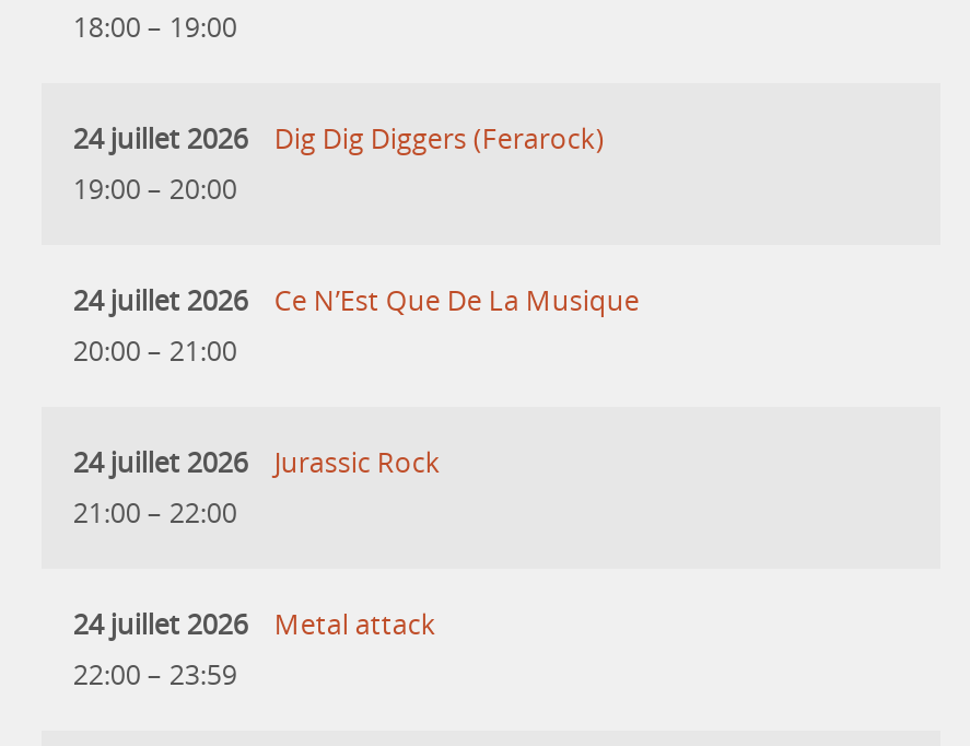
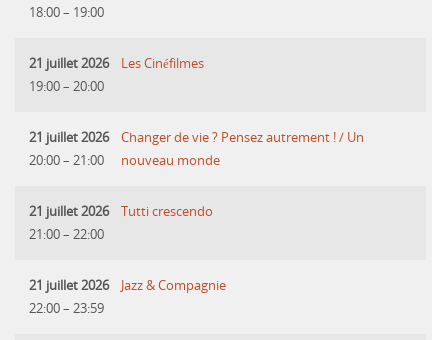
- 24 juillet 2026
+ 21 juillet 2026

- Dig Dig Diggers (Ferarock)
+ Les Cinéfilmes

- 24 juillet 2026
+ 21 juillet 2026

- Ce N’Est Que De La Musique
+ Changer de vie ? Pensez autrement ! / Un
+ nouveau monde

- 24 juillet 2026
+ 21 juillet 2026

- Jurassic Rock
+ Tutti crescendo

- 24 juillet 2026
+ 21 juillet 2026

- Metal attack
+ Jazz & Compagnie
